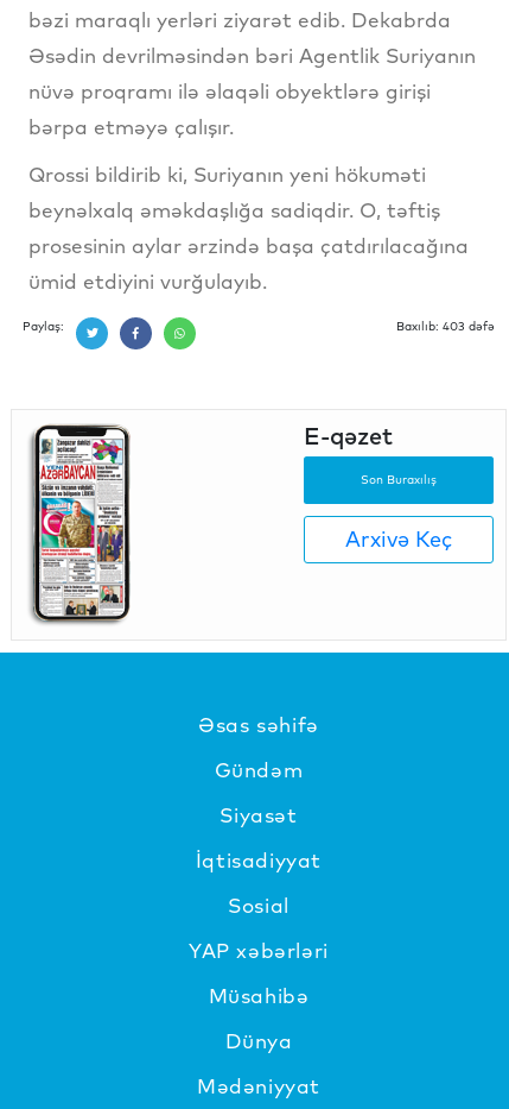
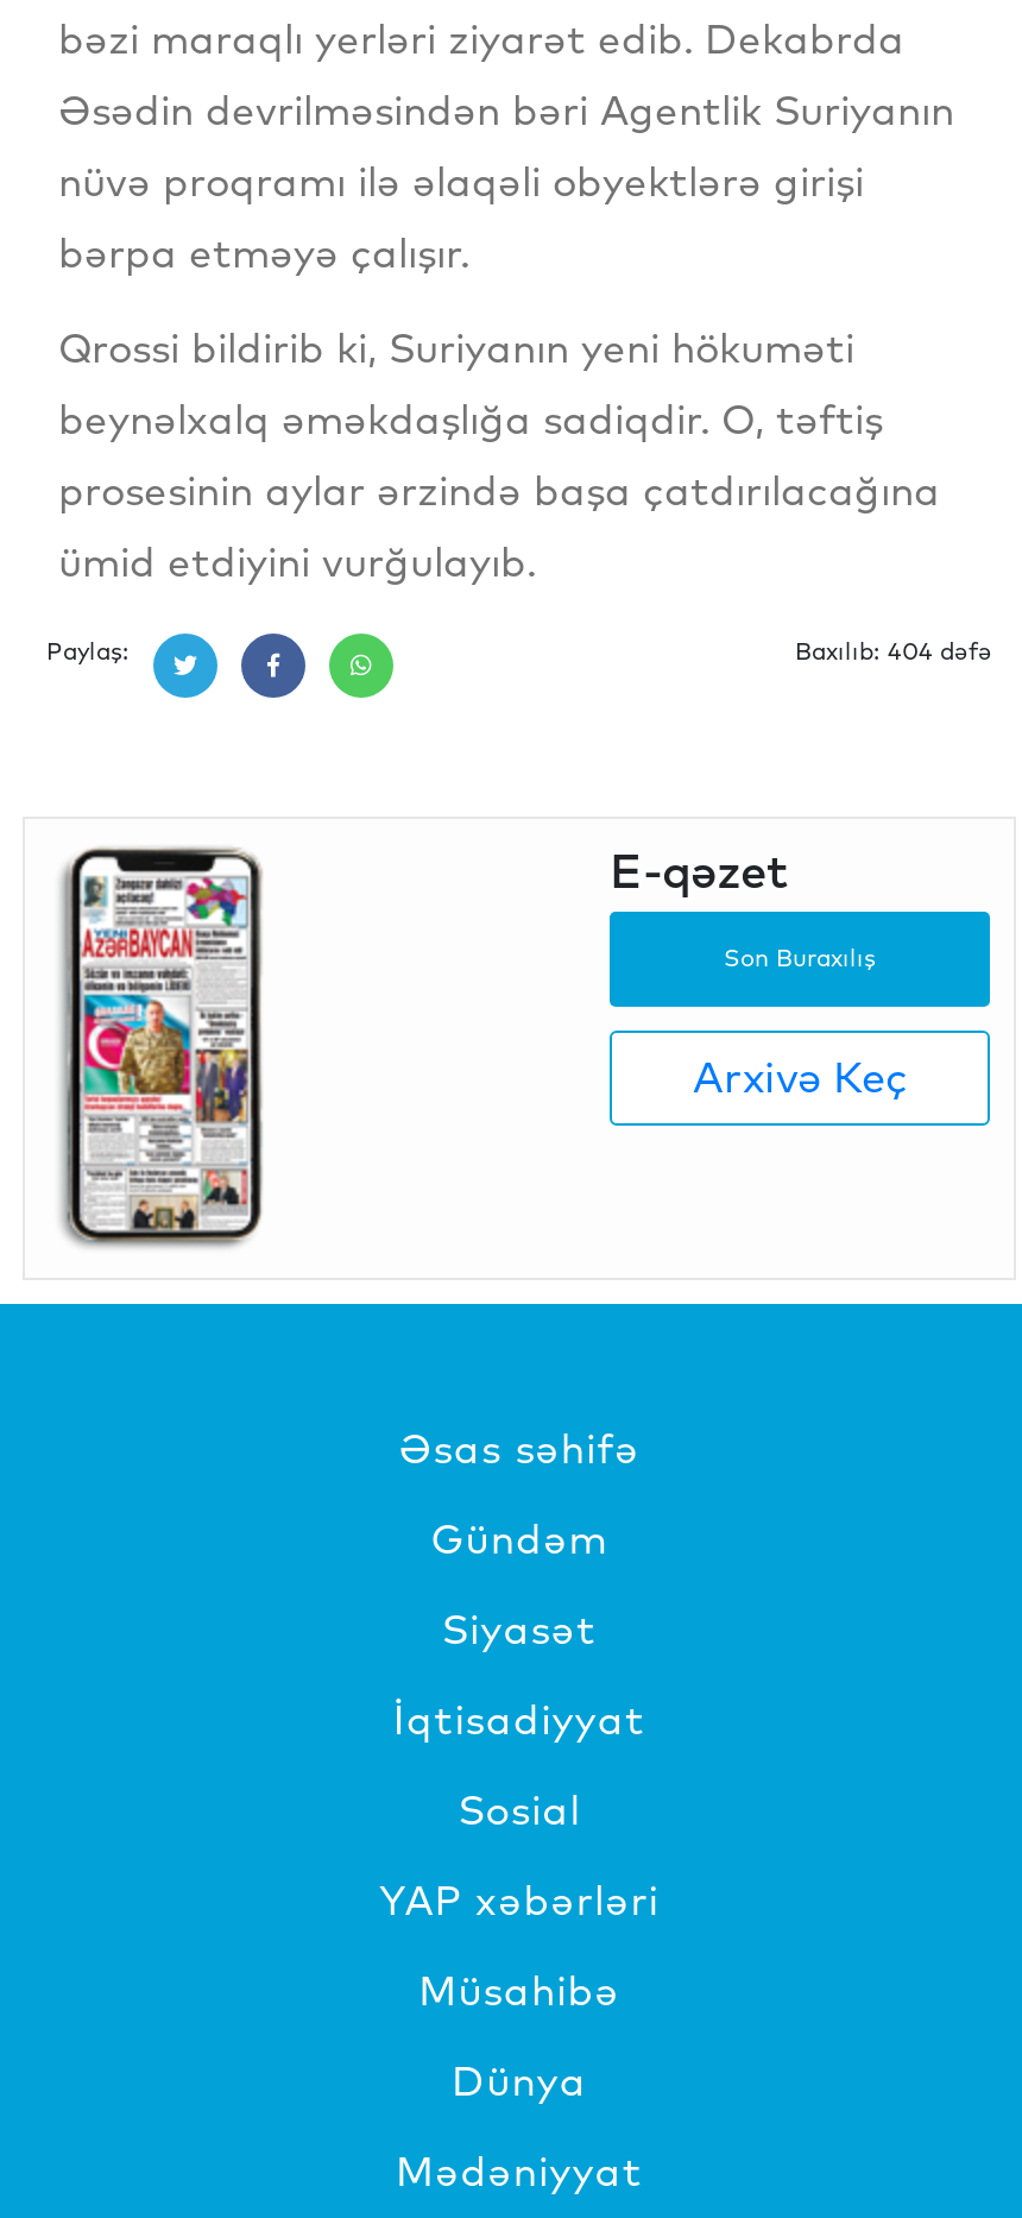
- Baxılıb: 403 dəfə
+ Baxılıb: 404 dəfə
